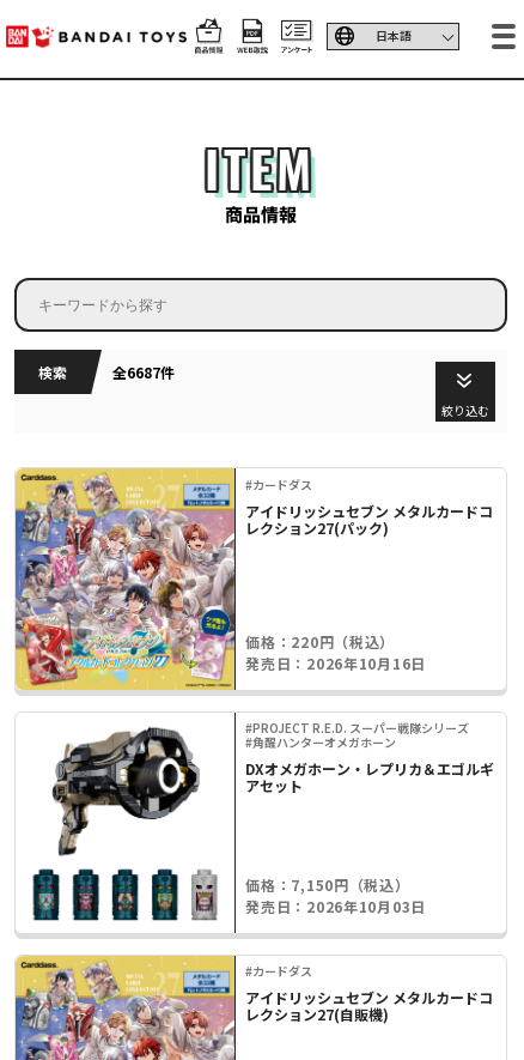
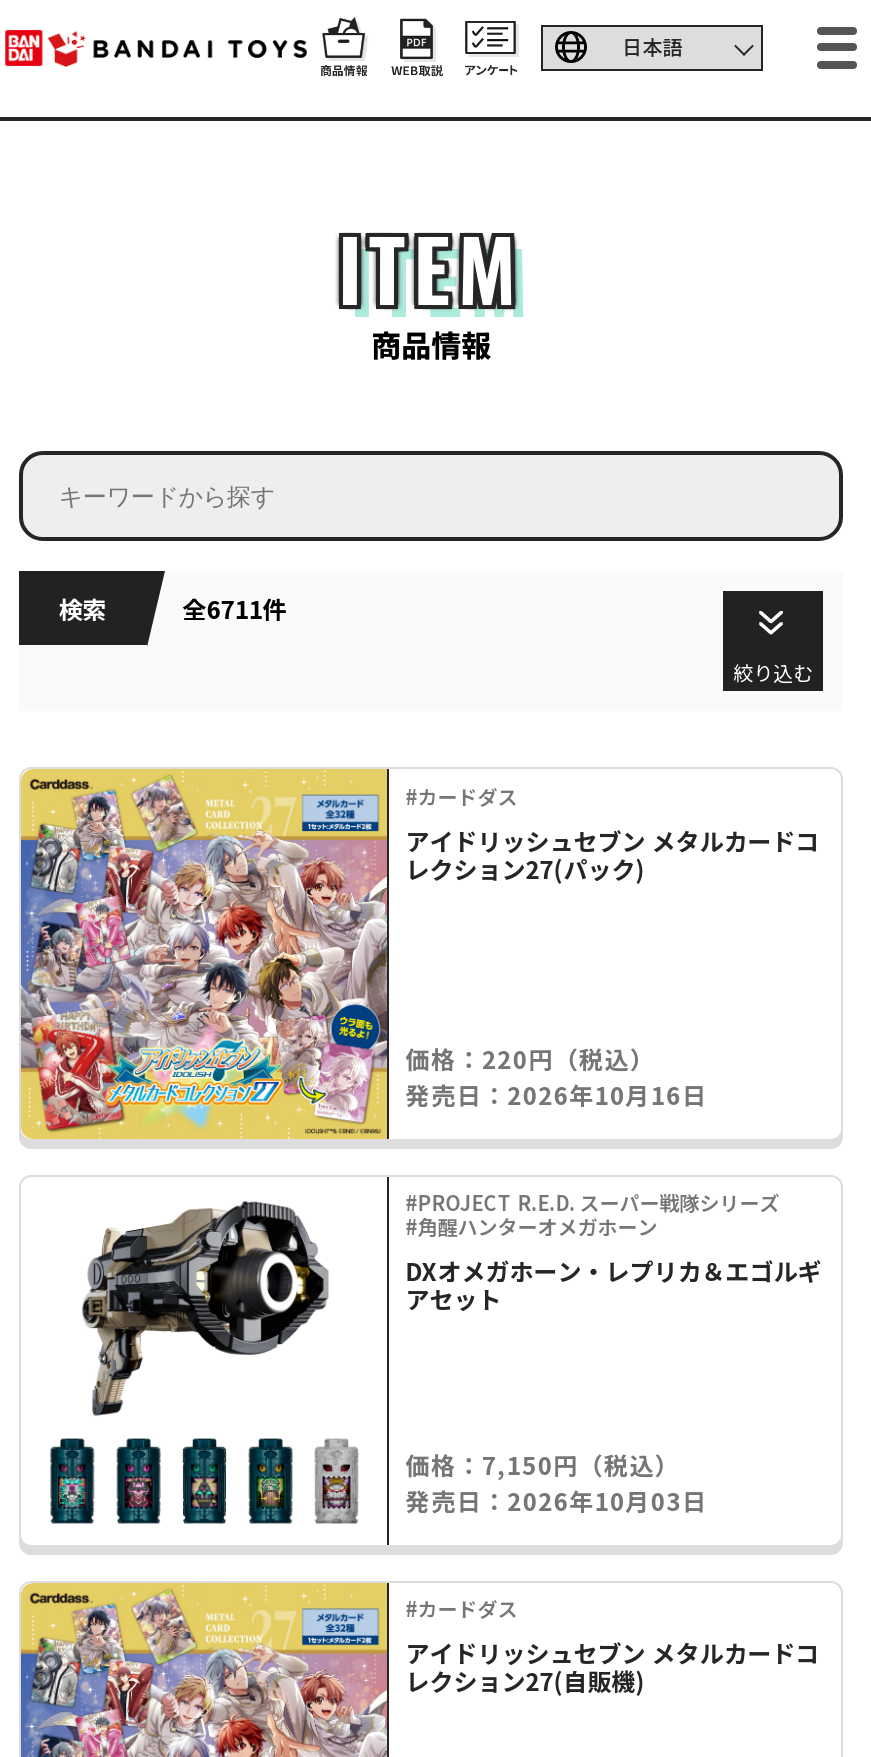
- 全6687件
+ 全6711件
